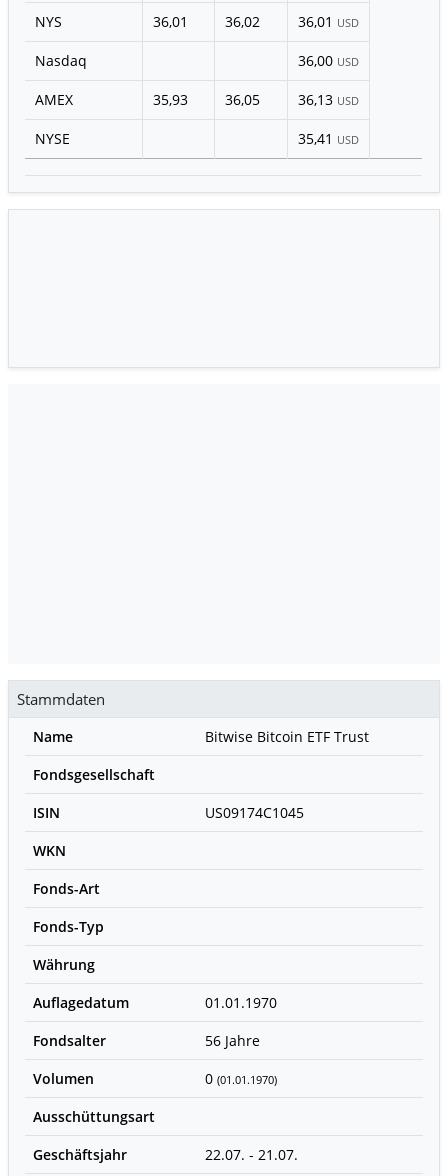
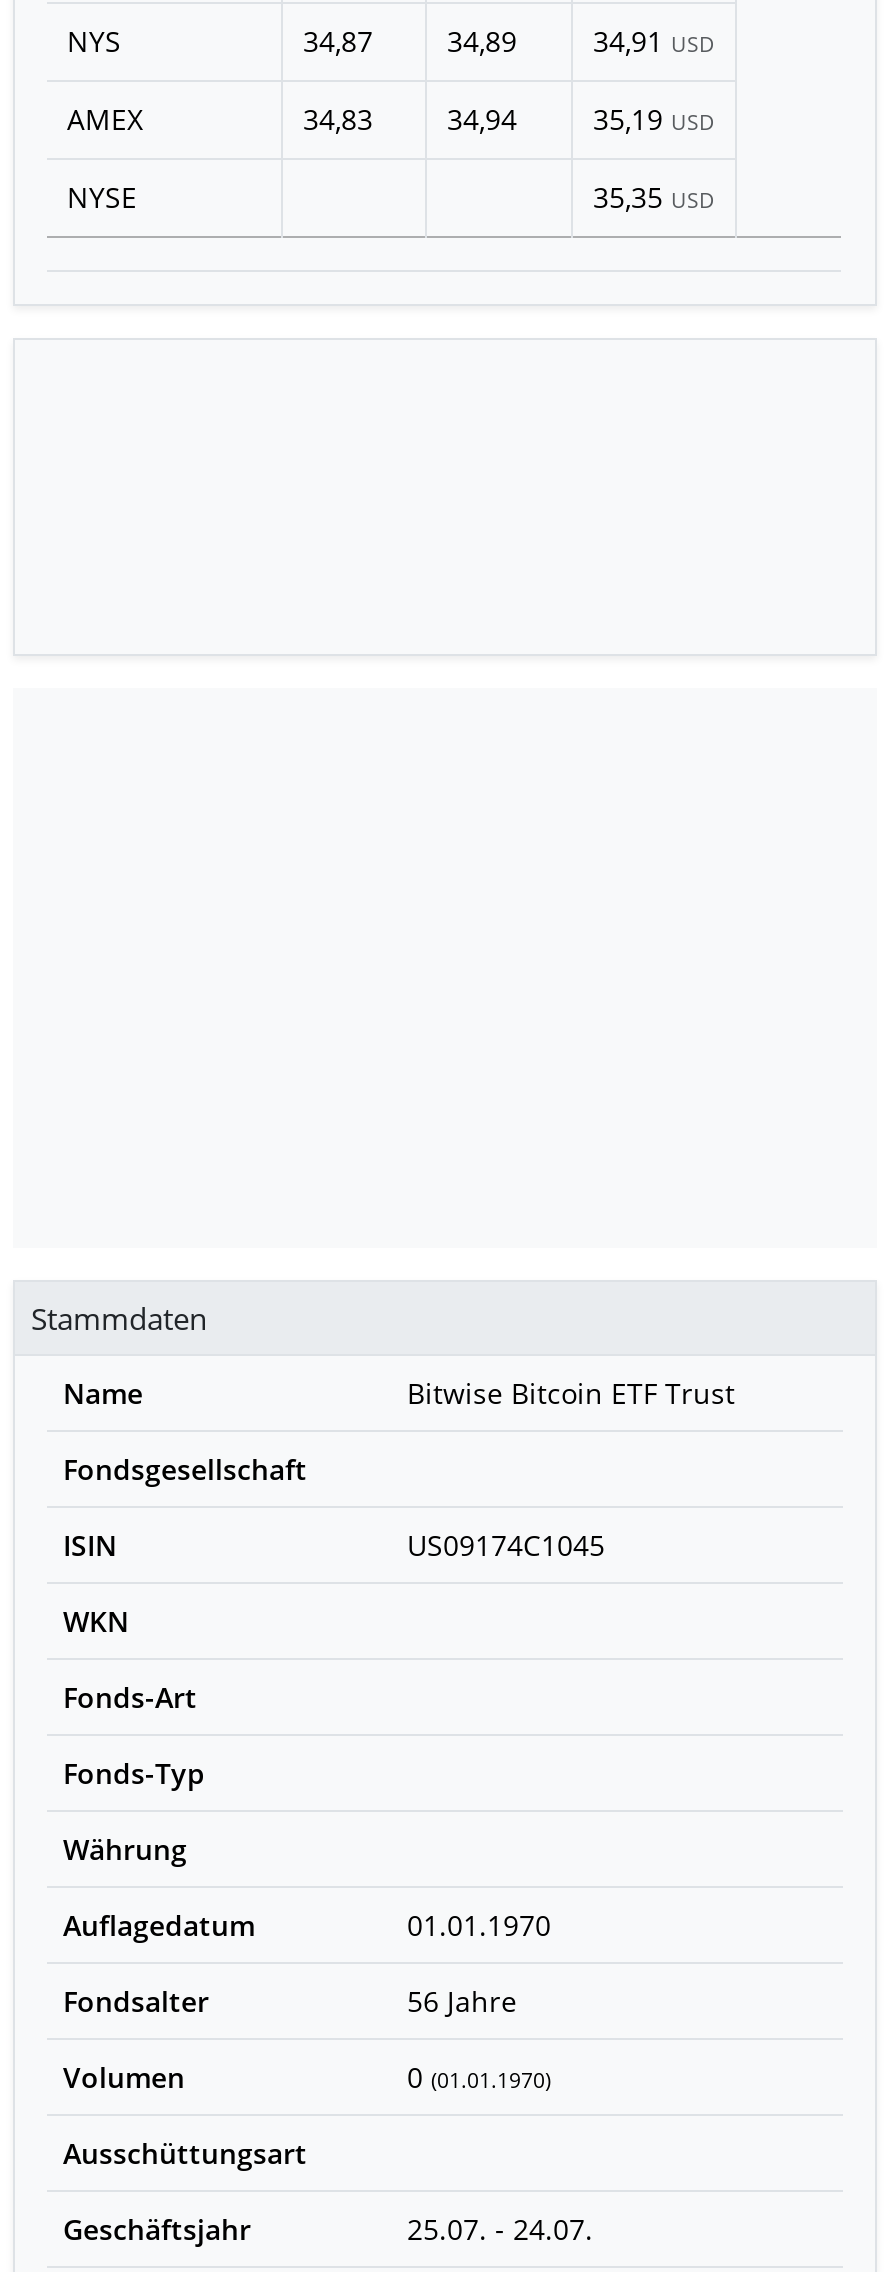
- 36,01
- 36,02
- 36,01 USD
- Nasdaq
- 36,00 USD
+ 34,87
+ 34,89
+ 34,91 USD

- 35,93
+ 34,83

- 36,05
+ 34,94

- 36,13 USD
+ 35,19 USD

- 35,41 USD
+ 35,35 USD

- 22.07. - 21.07.
+ 25.07. - 24.07.
